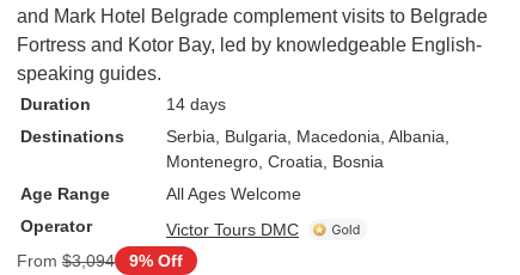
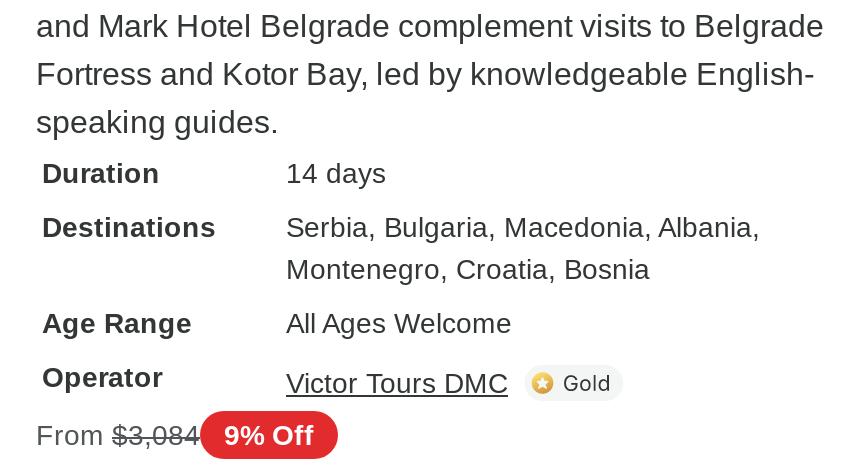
- From $3,094 9% Off
+ From $3,084 9% Off
